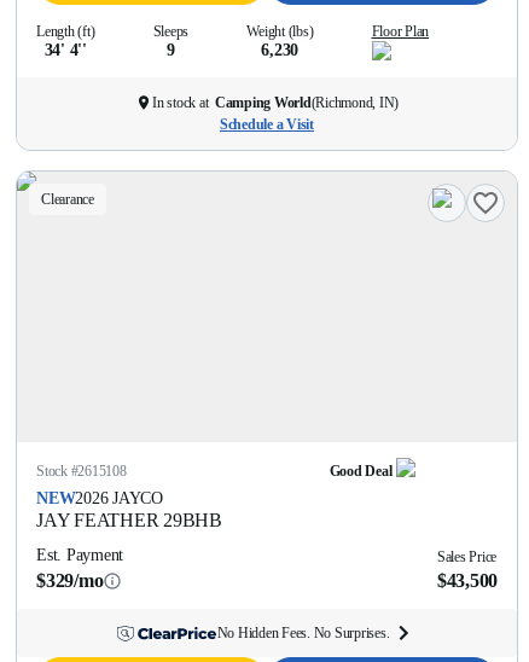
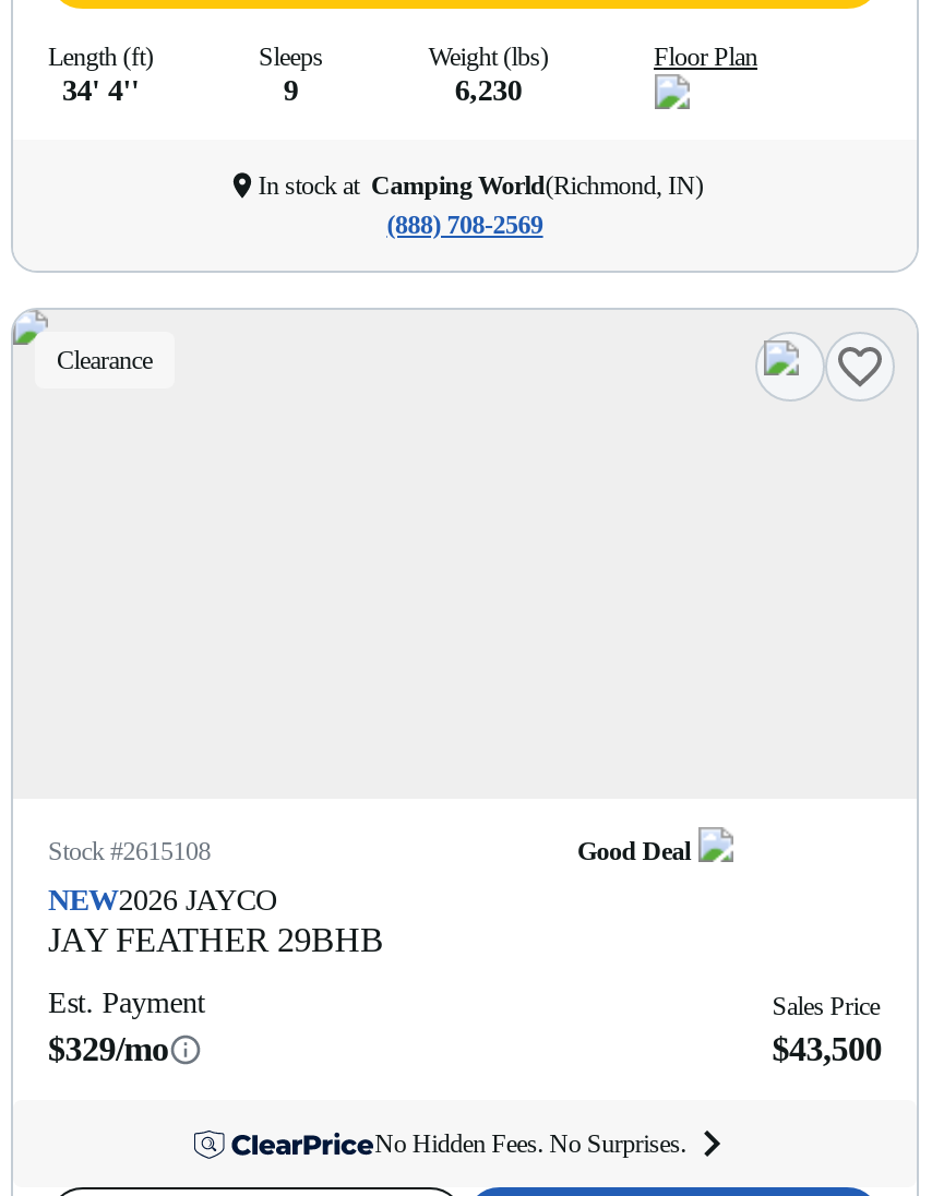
- Schedule a Visit
+ (888) 708-2569
